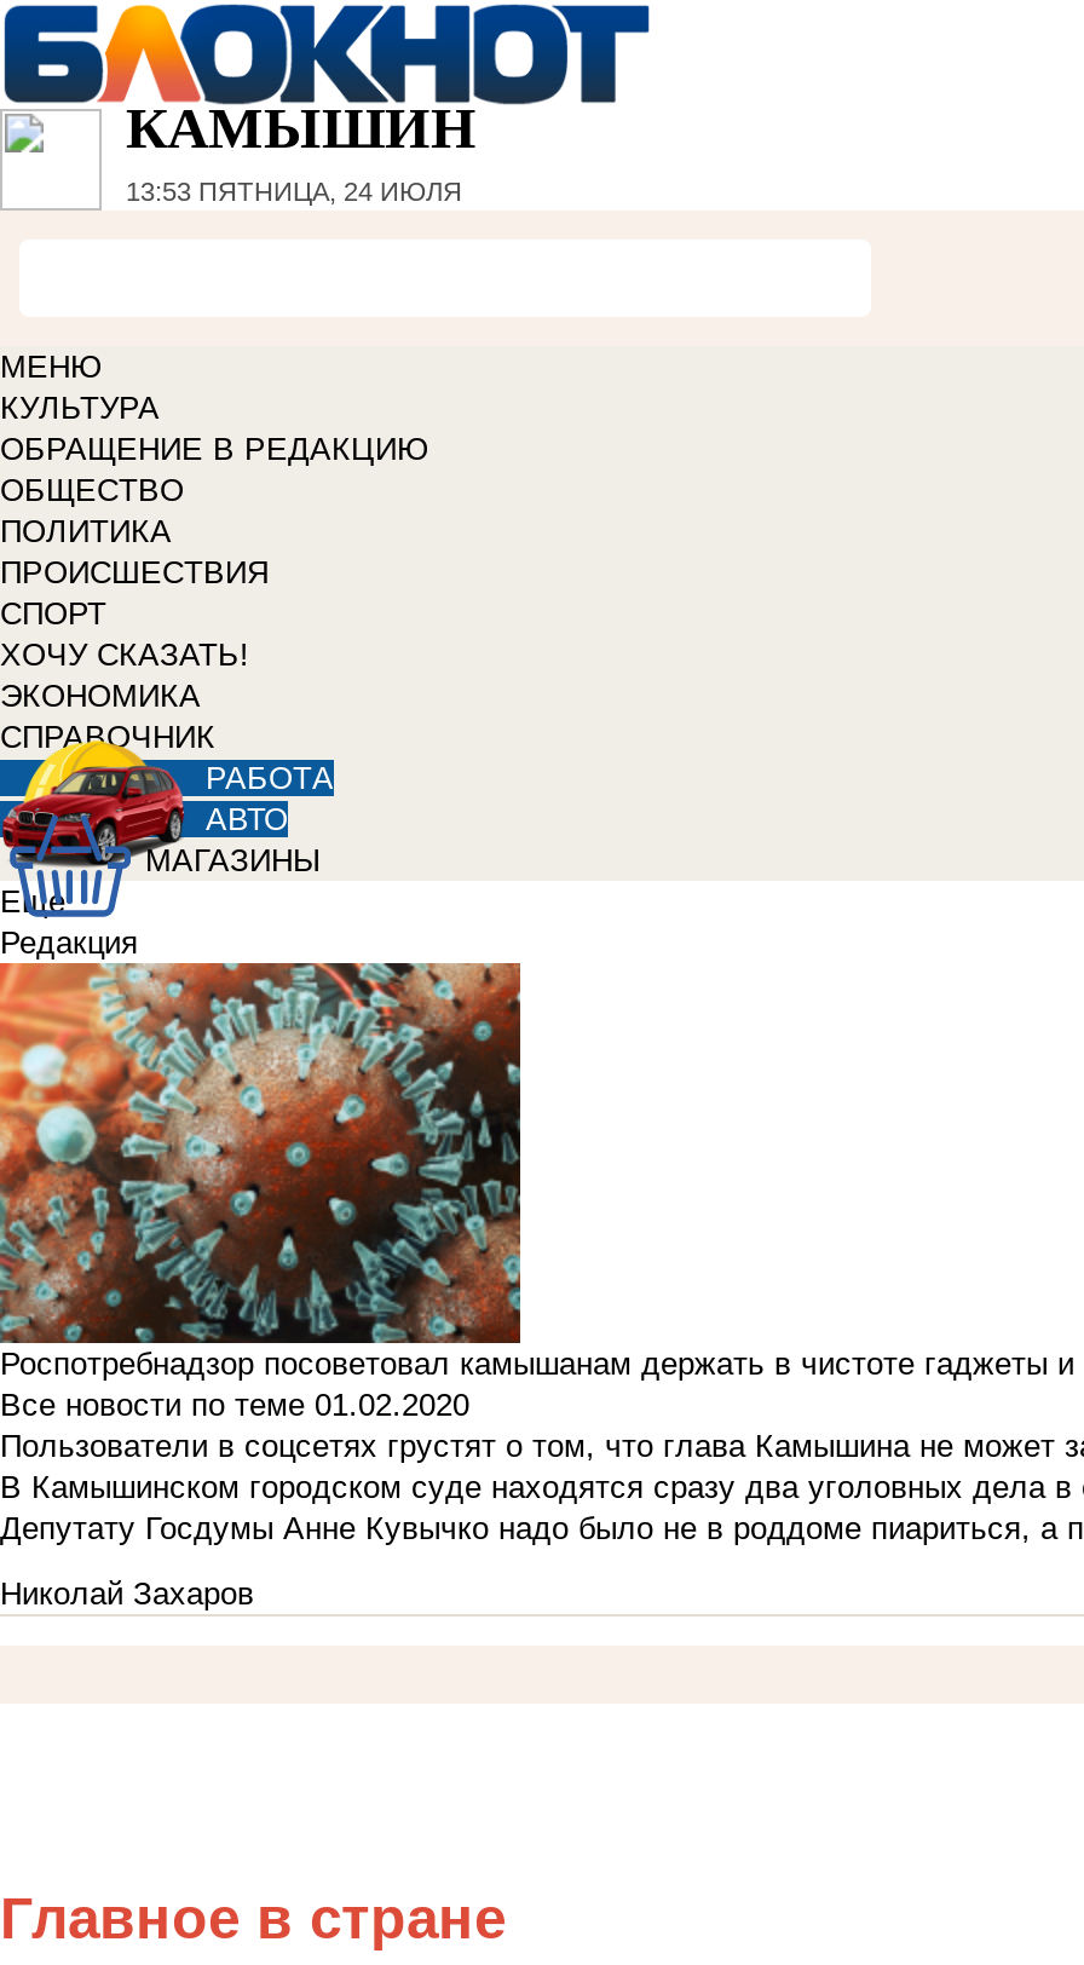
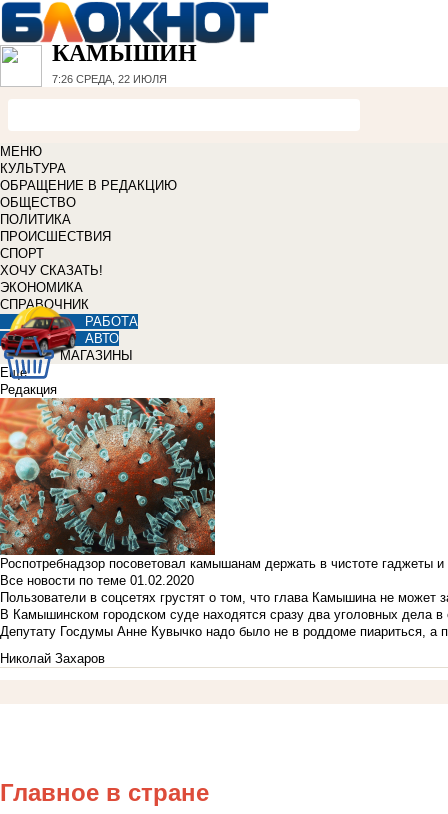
- 13:53 ПЯТНИЦА, 24 ИЮЛЯ
+ 7:26 СРЕДА, 22 ИЮЛЯ
